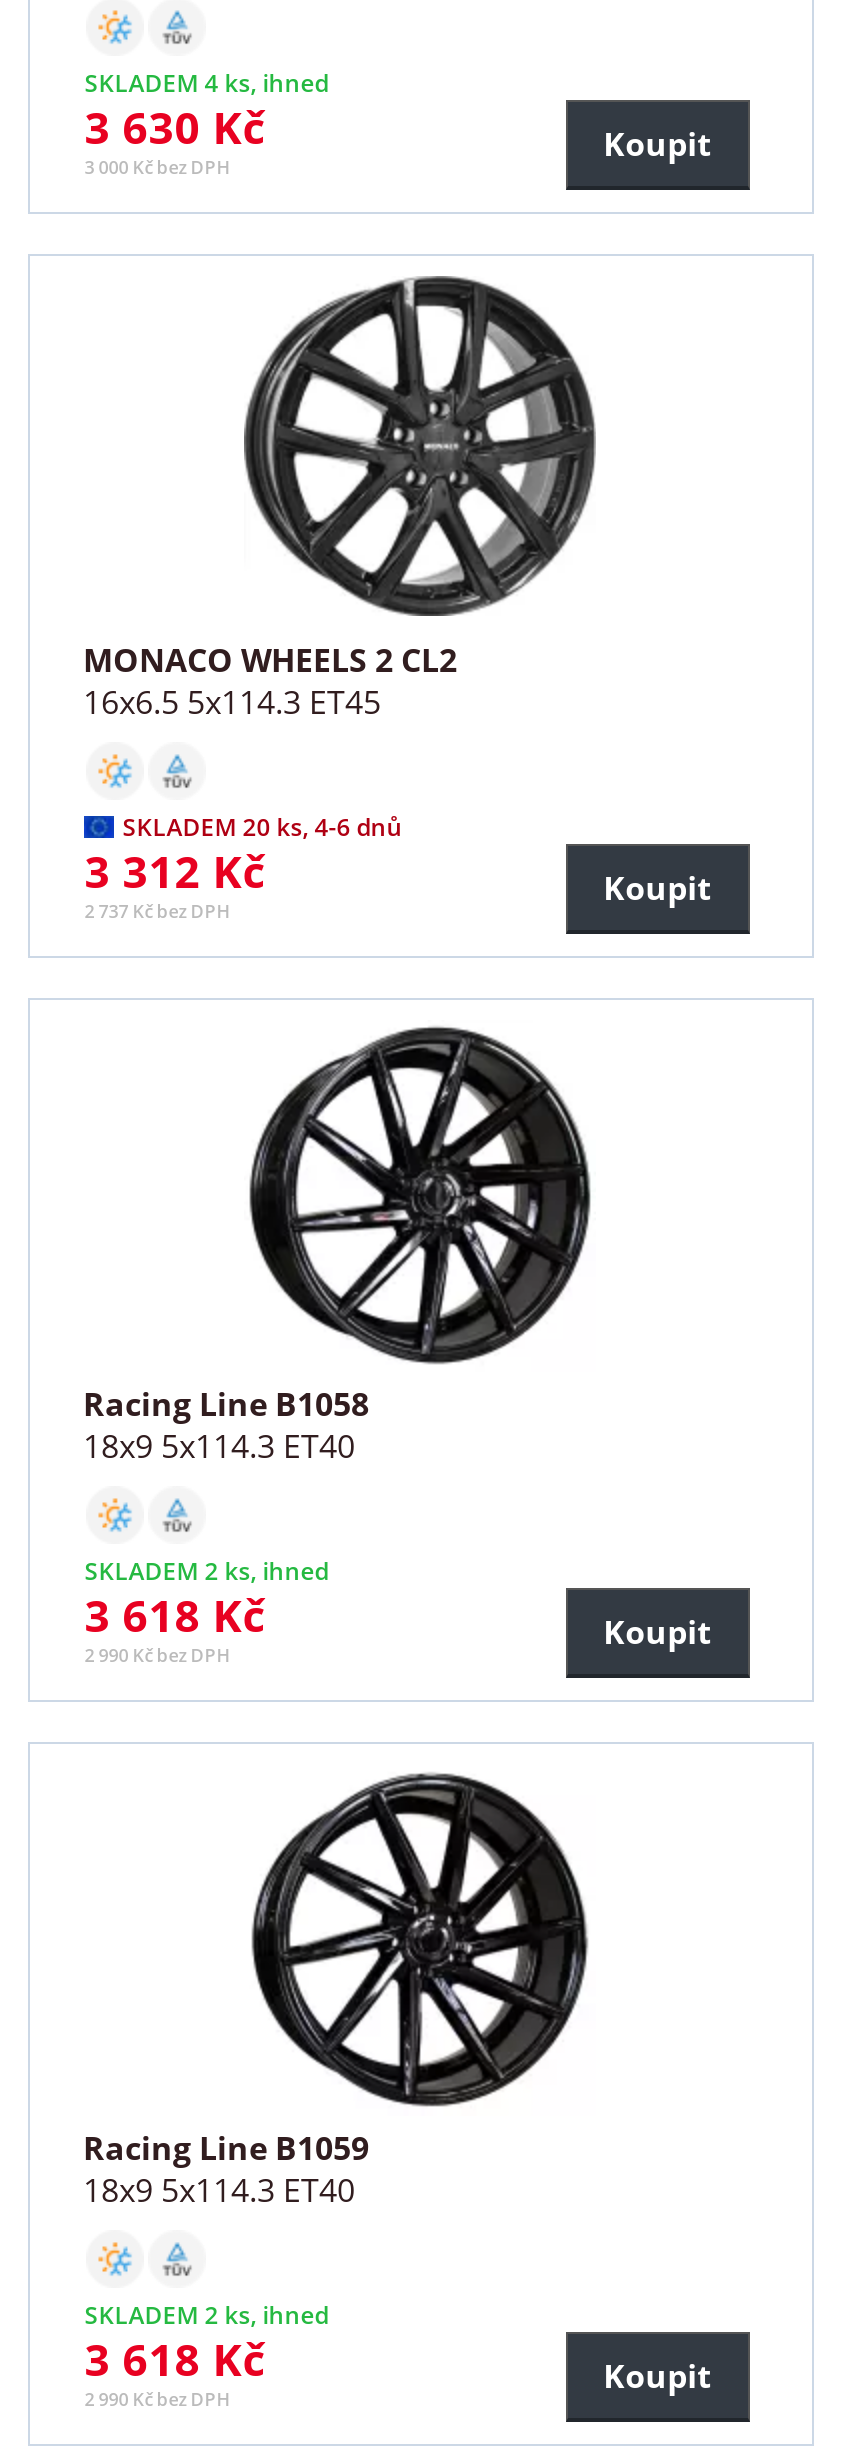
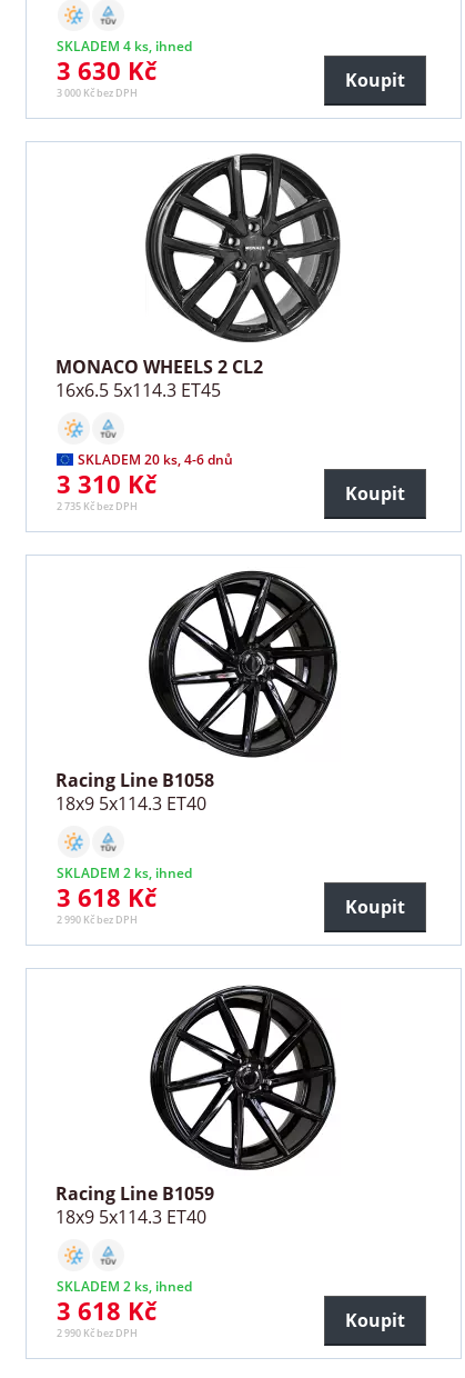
- 3 312 Kč
+ 3 310 Kč

- 2 737 Kč bez DPH
+ 2 735 Kč bez DPH
